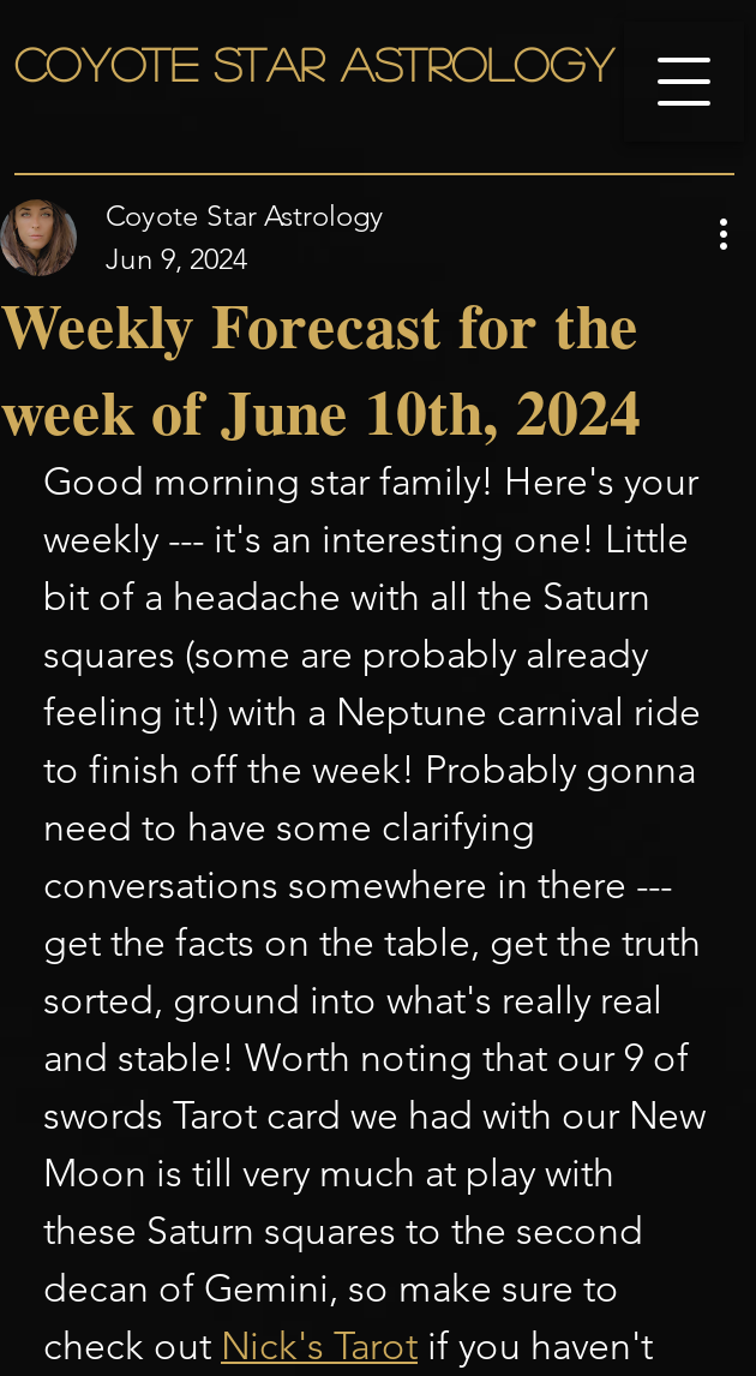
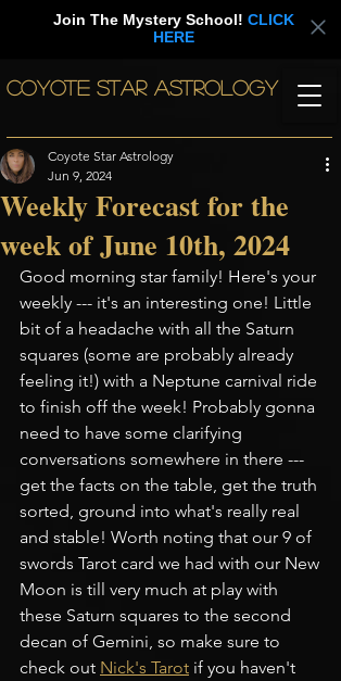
+ Join The Mystery School! CLICK
+ HERE
